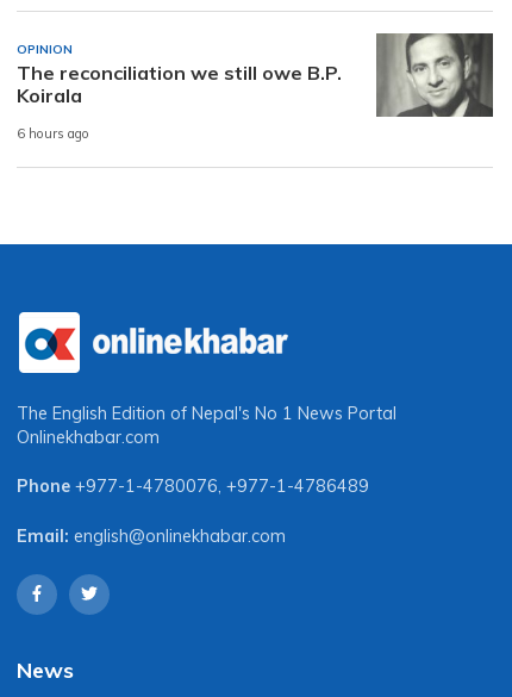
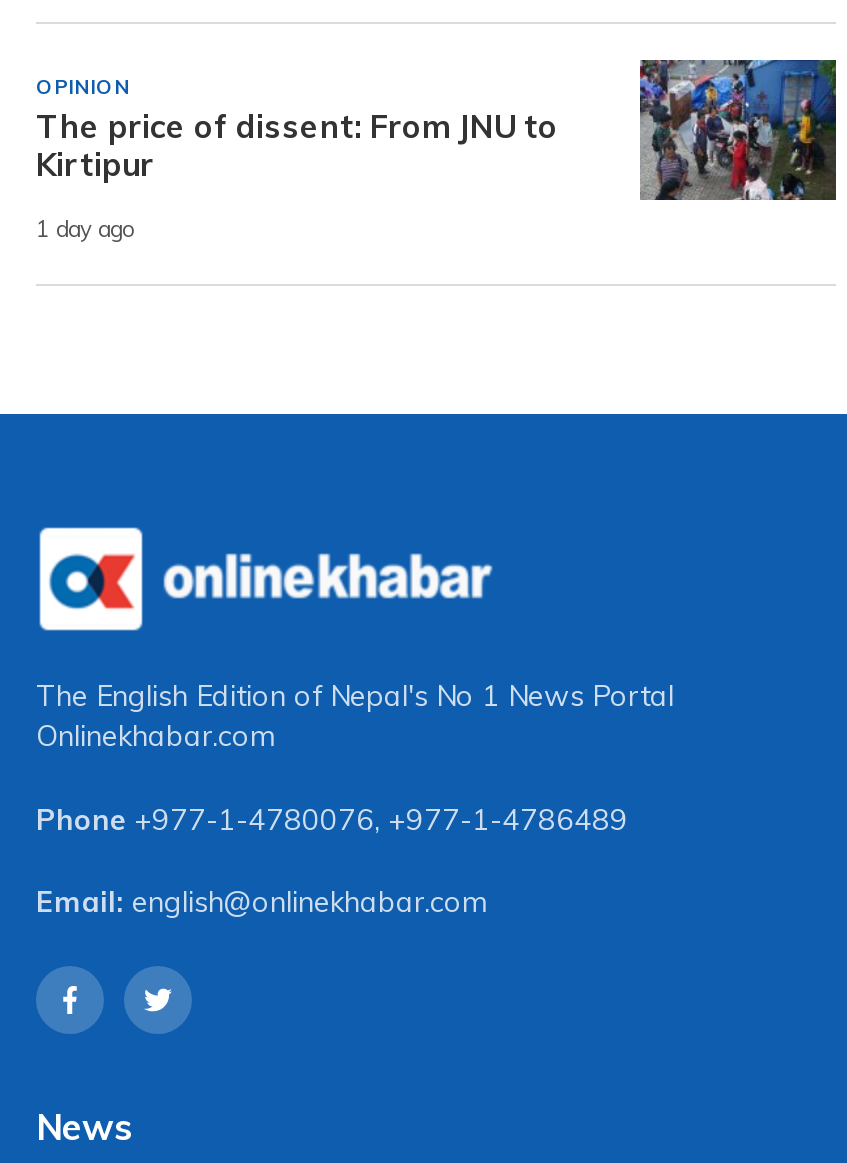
- [image]
+ [image]

- The reconciliation we still owe B.P.
- Koirala
+ The price of dissent: From JNU to
+ Kirtipur

- 6 hours ago
+ 1 day ago
